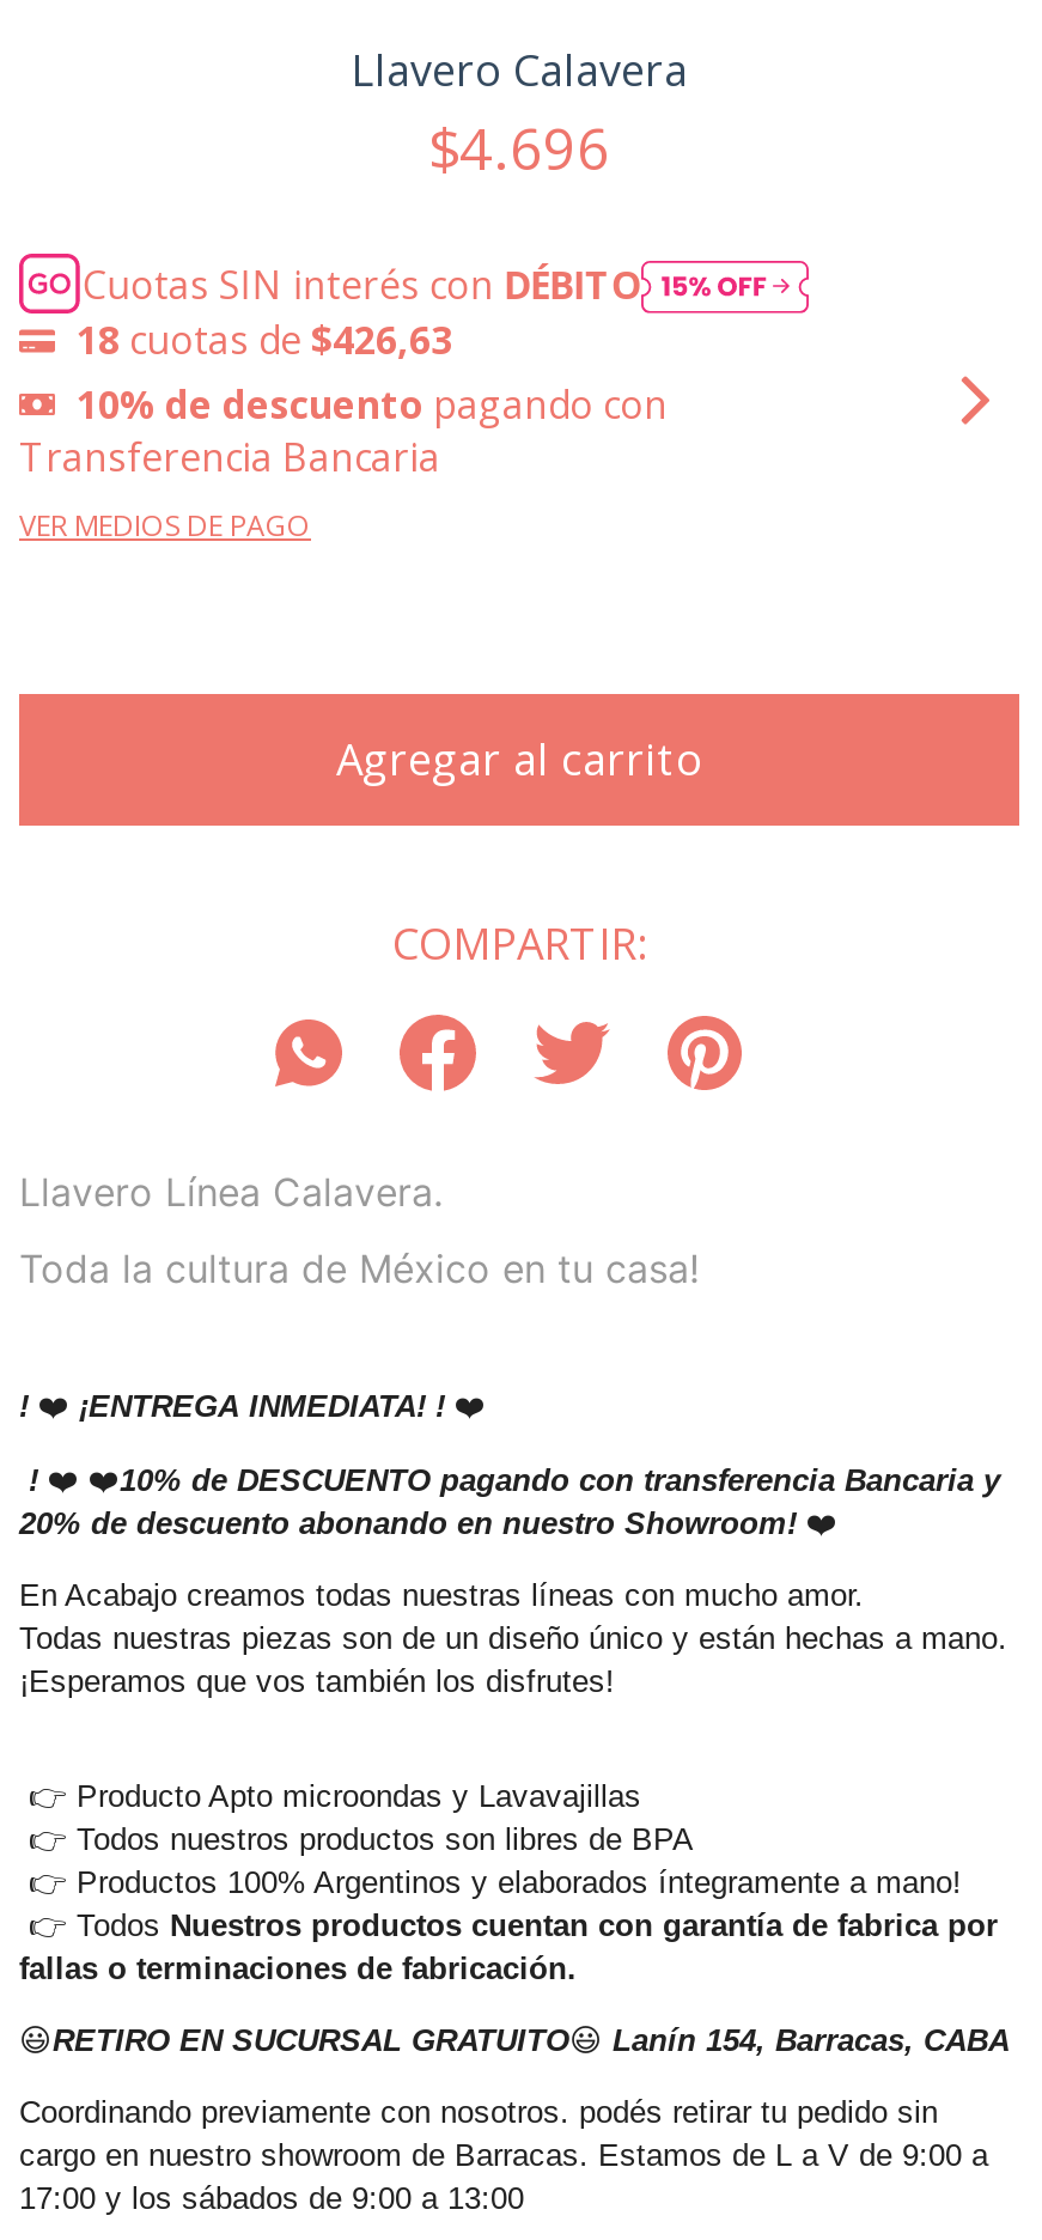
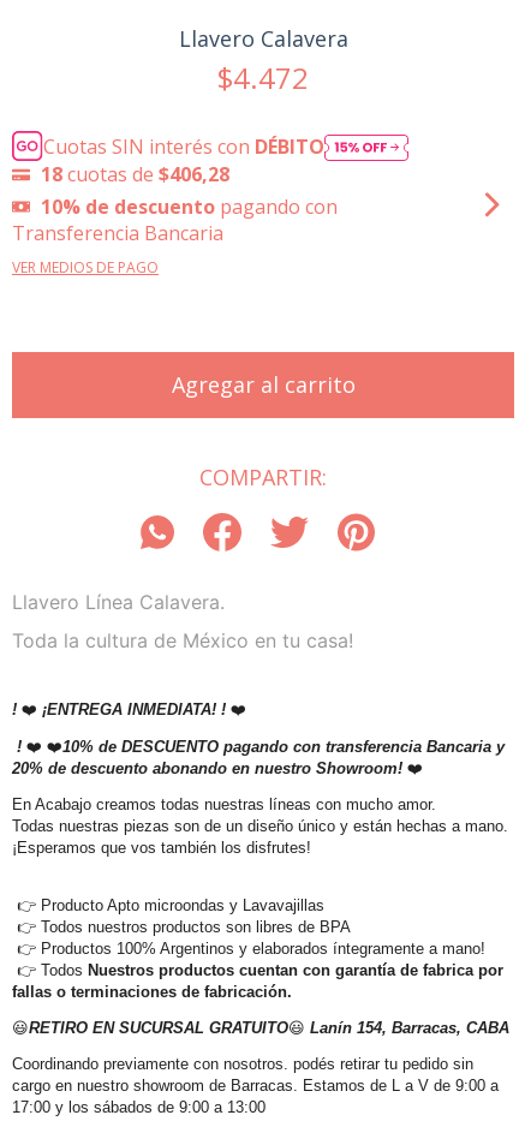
- $4.696
+ $4.472

- 18 cuotas de $426,63
+ 18 cuotas de $406,28
